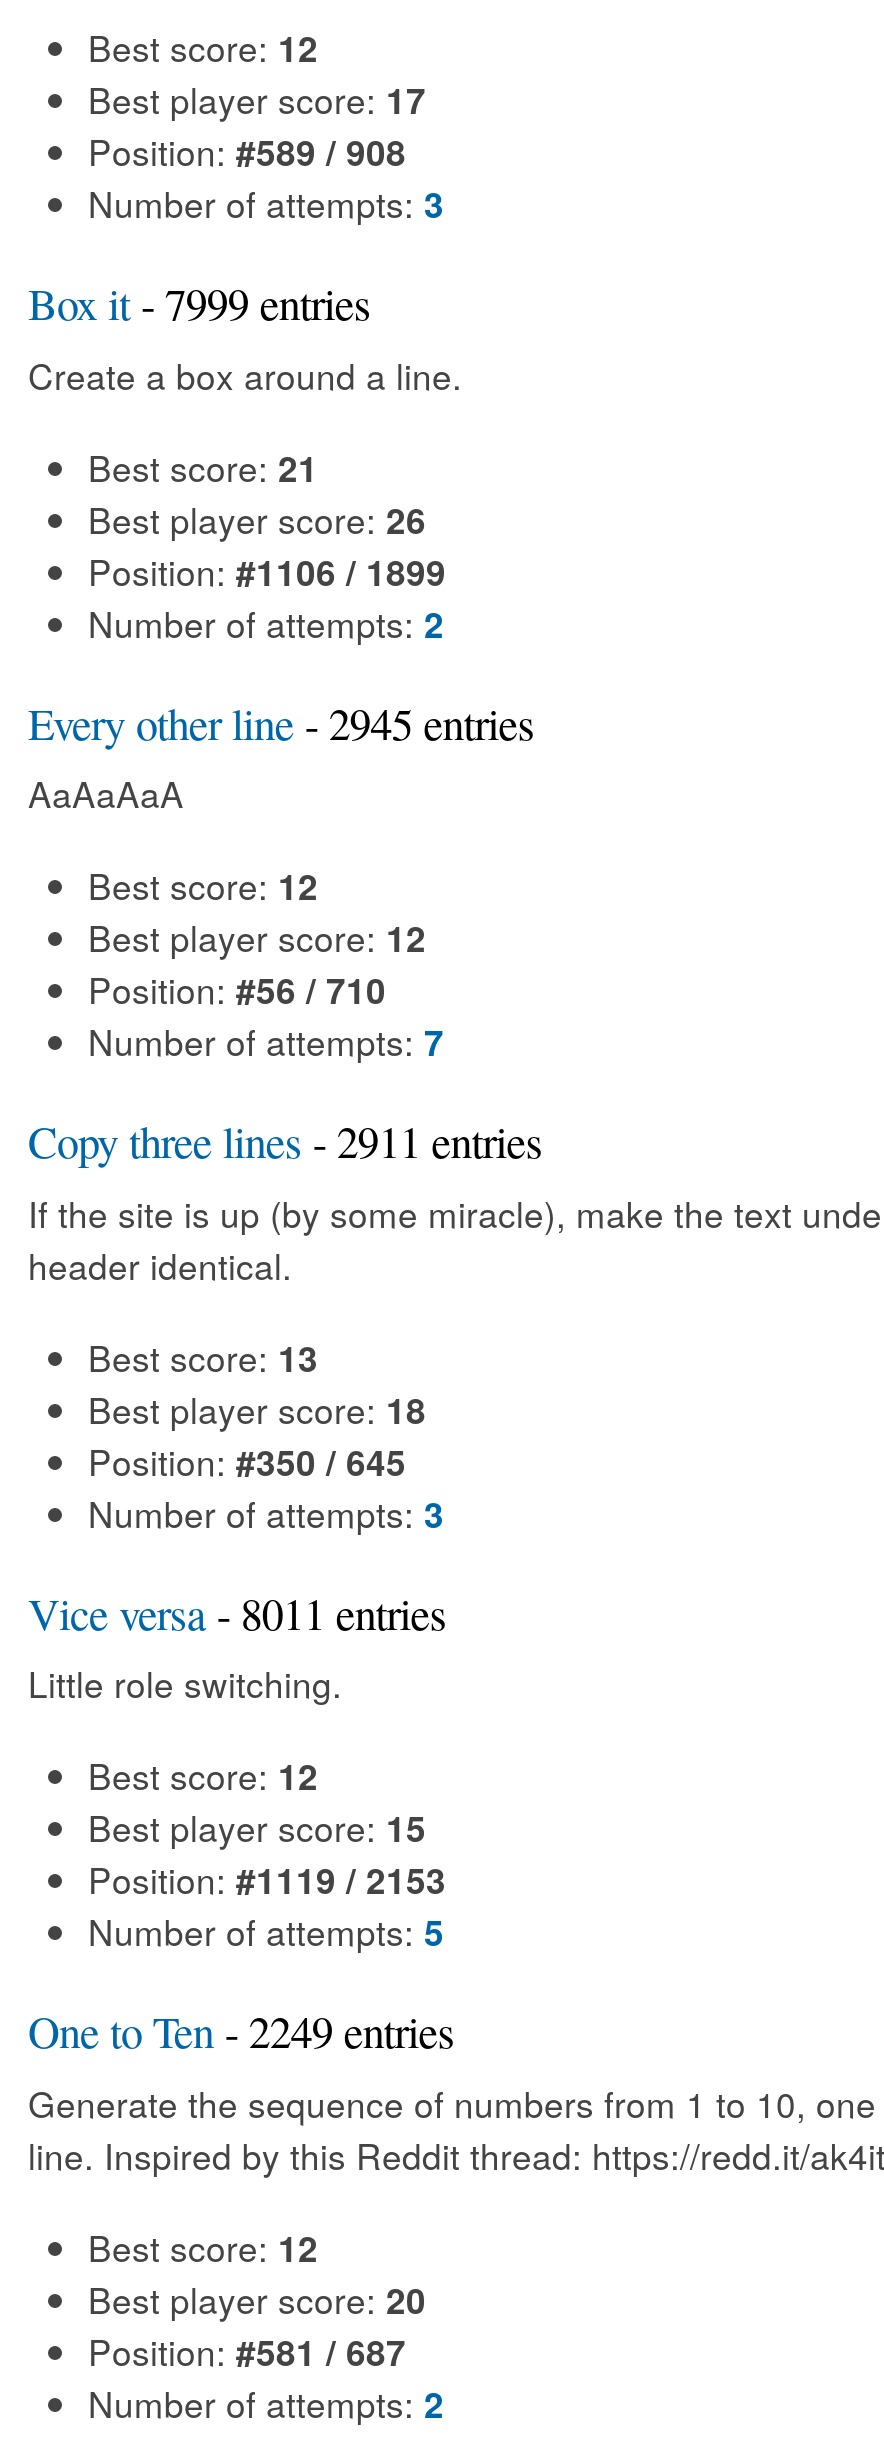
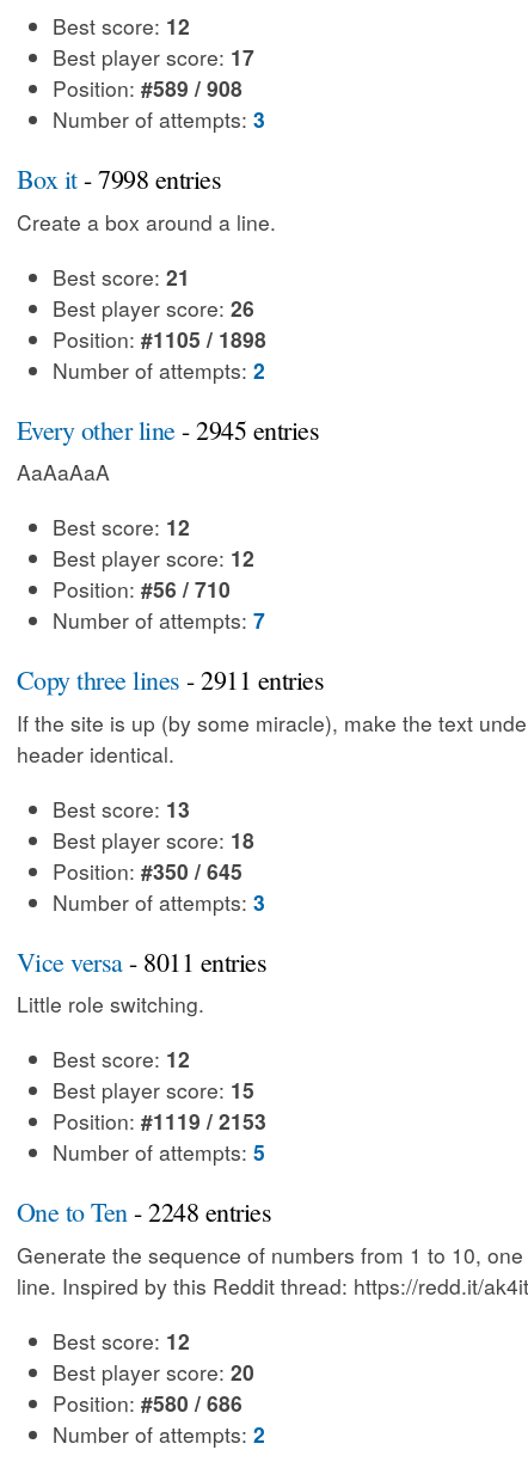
- Box it - 7999 entries
+ Box it - 7998 entries

- Position: #1106 / 1899
+ Position: #1105 / 1898

- One to Ten - 2249 entries
+ One to Ten - 2248 entries

- Position: #581 / 687
+ Position: #580 / 686
